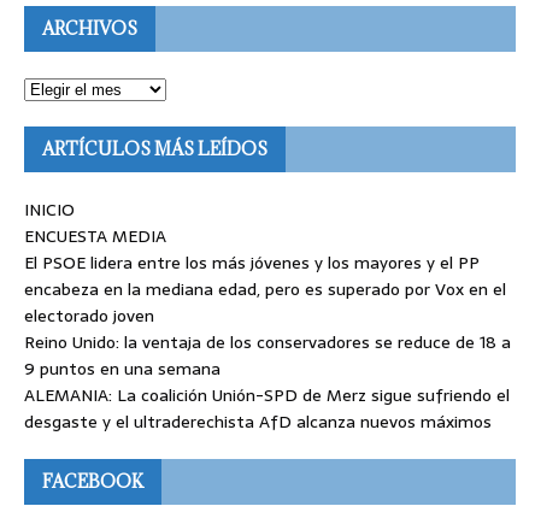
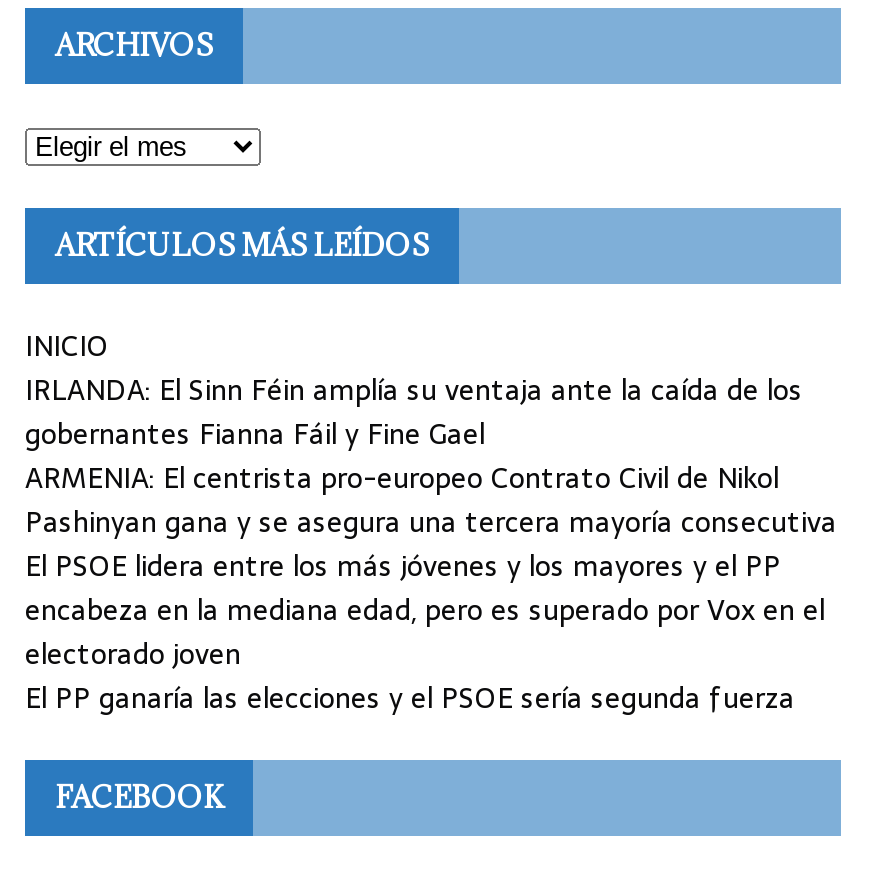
- ENCUESTA MEDIA
+ IRLANDA: El Sinn Féin amplía su ventaja ante la caída de los
+ gobernantes Fianna Fáil y Fine Gael
+ ARMENIA: El centrista pro-europeo Contrato Civil de Nikol
+ Pashinyan gana y se asegura una tercera mayoría consecutiva

moved down: El PSOE lidera entre los más jóvenes y los mayores y el PP | encabeza en la mediana edad, pero es superado por Vox en el | electorado joven

- Reino Unido: la ventaja de los conservadores se reduce de 18 a
- 9 puntos en una semana
- ALEMANIA: La coalición Unión-SPD de Merz sigue sufriendo el
- desgaste y el ultraderechista AfD alcanza nuevos máximos
+ El PP ganaría las elecciones y el PSOE sería segunda fuerza
